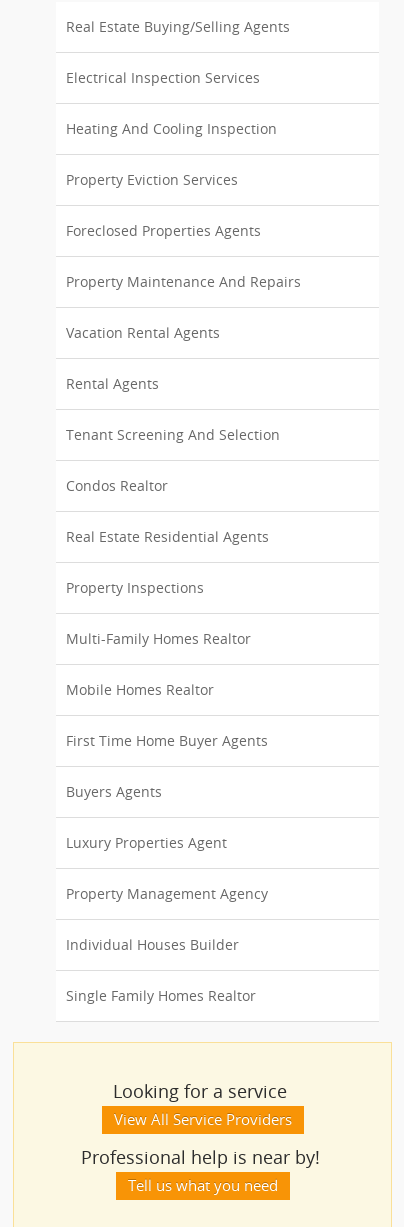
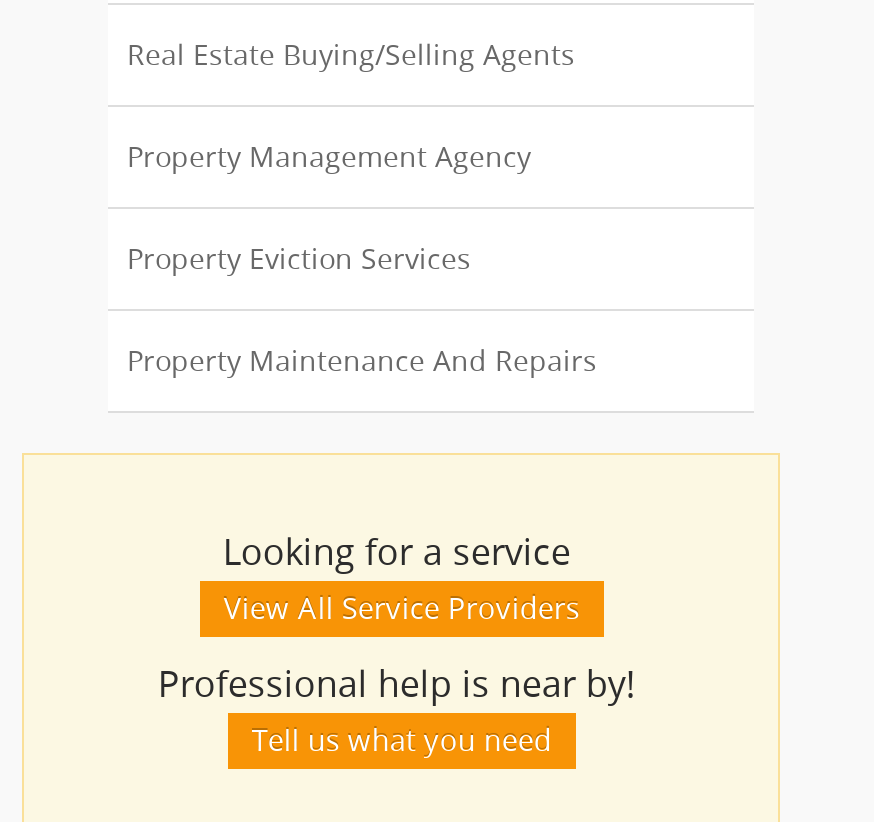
- Electrical Inspection Services
- Heating And Cooling Inspection

- Foreclosed Properties Agents

- Vacation Rental Agents
- Rental Agents
- Tenant Screening And Selection
- Condos Realtor
- Real Estate Residential Agents
- Property Inspections
- Multi-Family Homes Realtor
- Mobile Homes Realtor
- First Time Home Buyer Agents
- Buyers Agents
- Luxury Properties Agent
- Individual Houses Builder
- Single Family Homes Realtor

moved up: Property Management Agency
